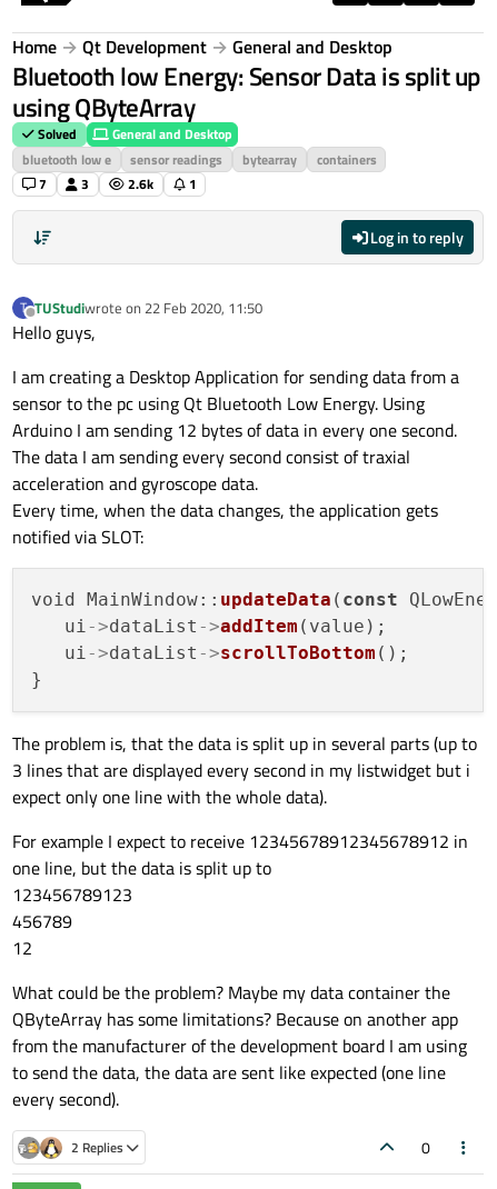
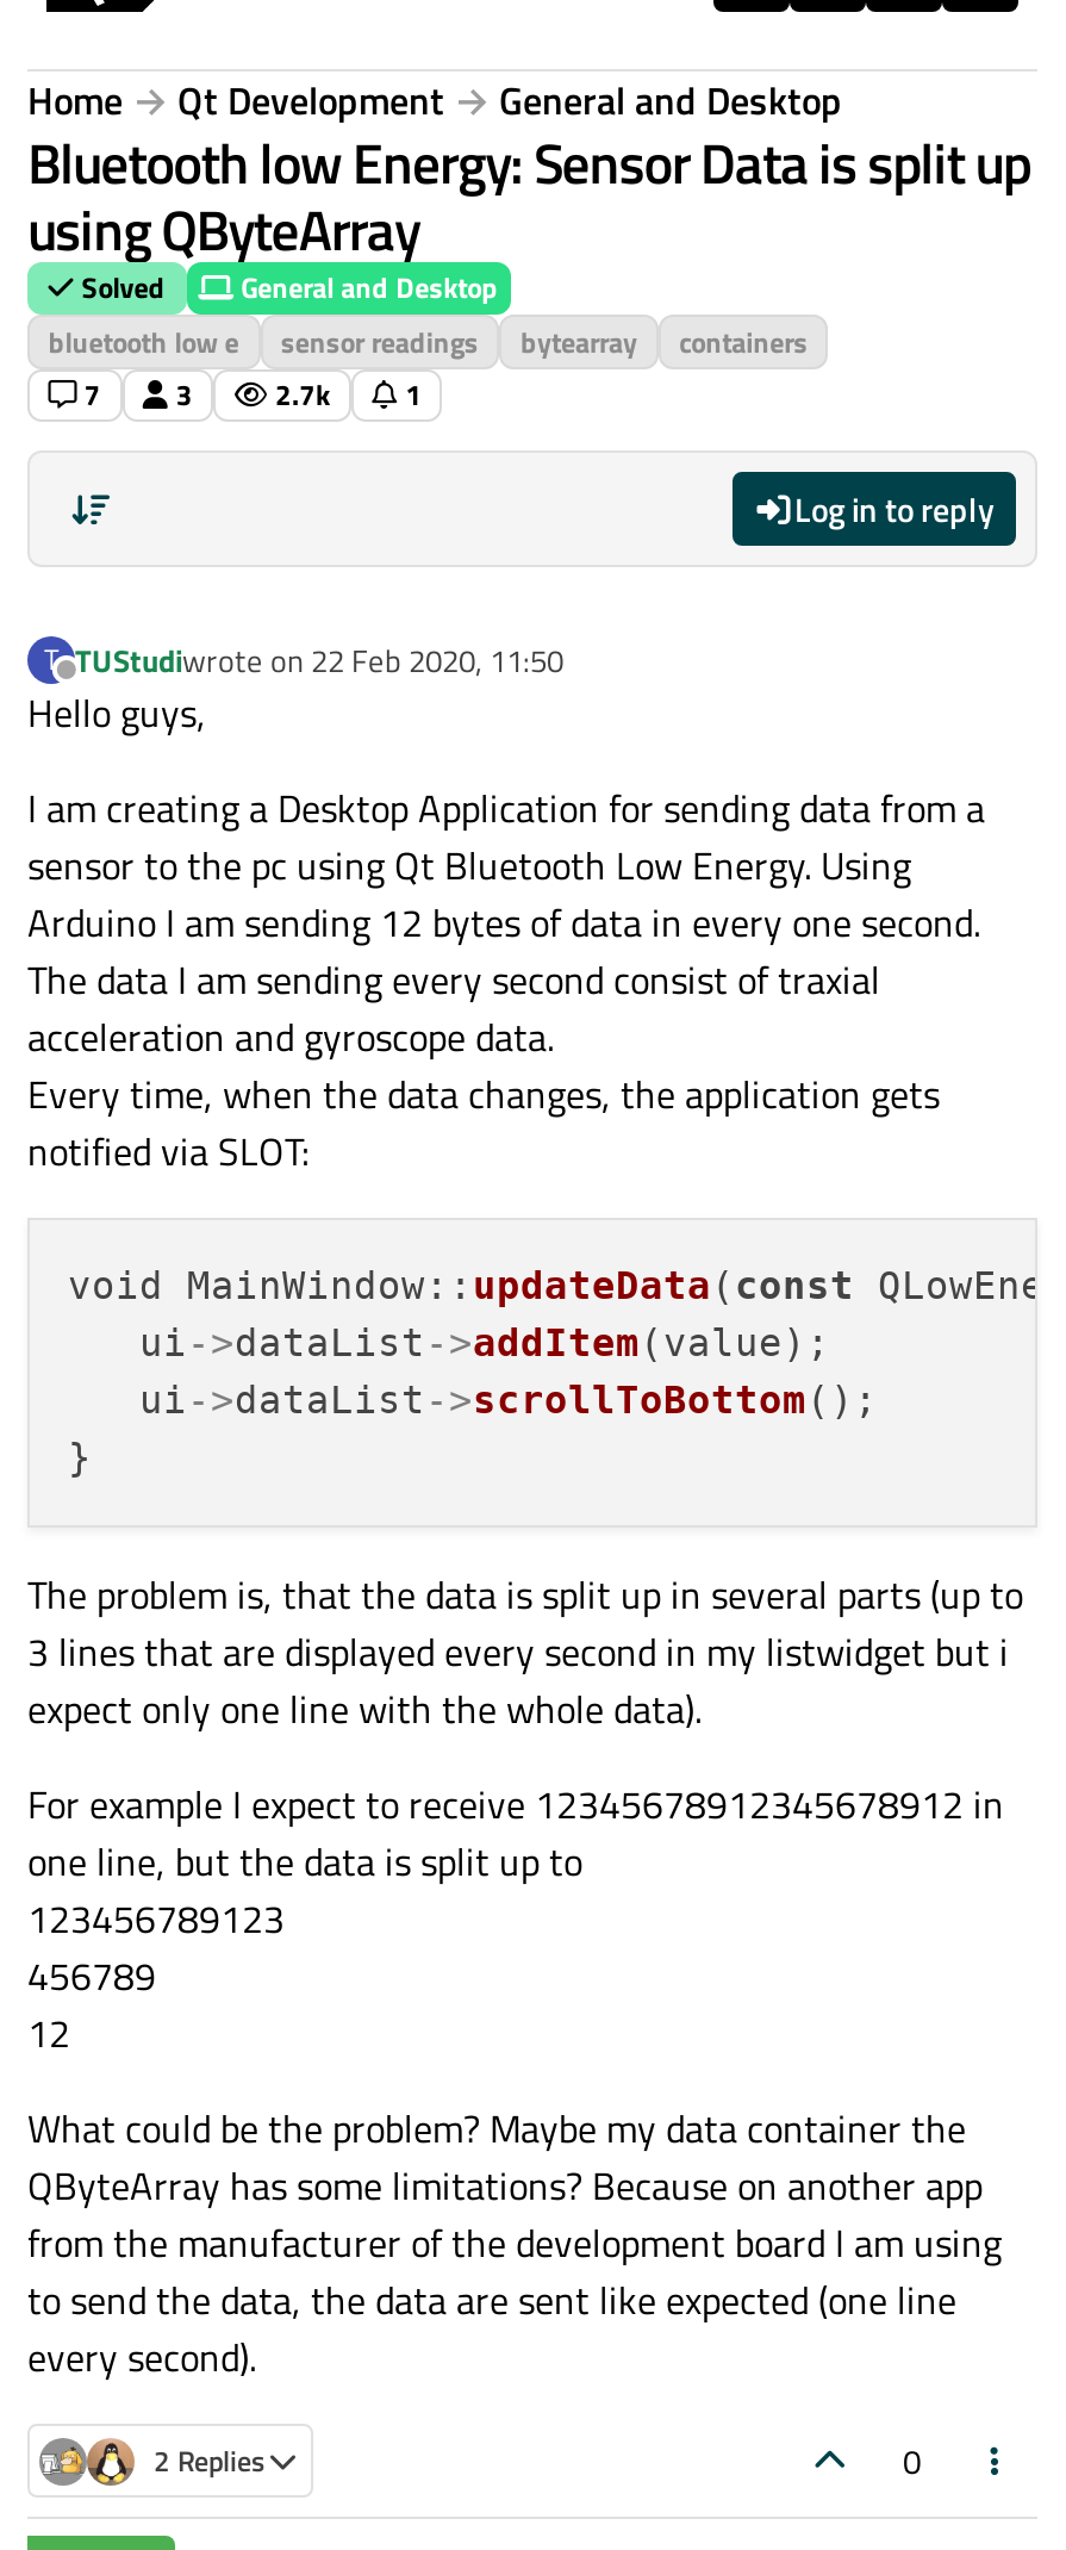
- 7 3 2.6k 1
+ 7 3 2.7k 1
